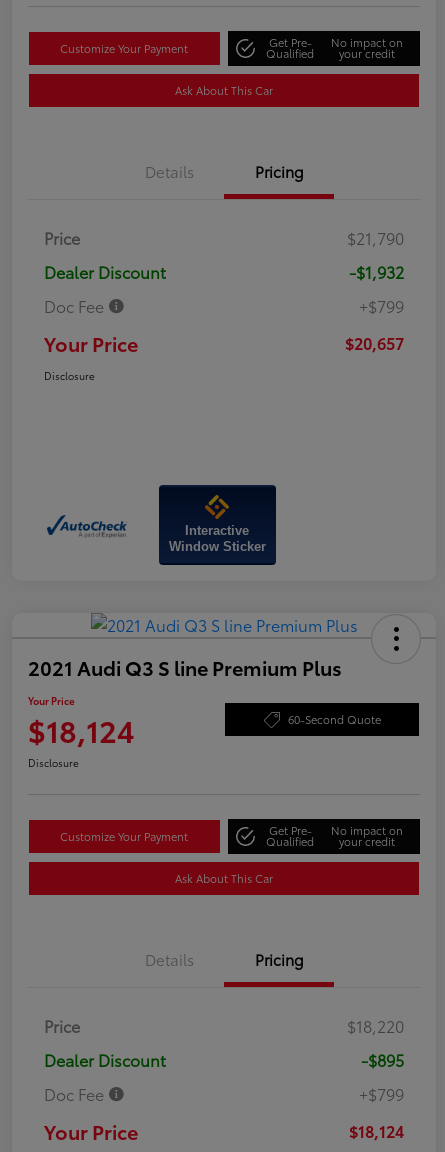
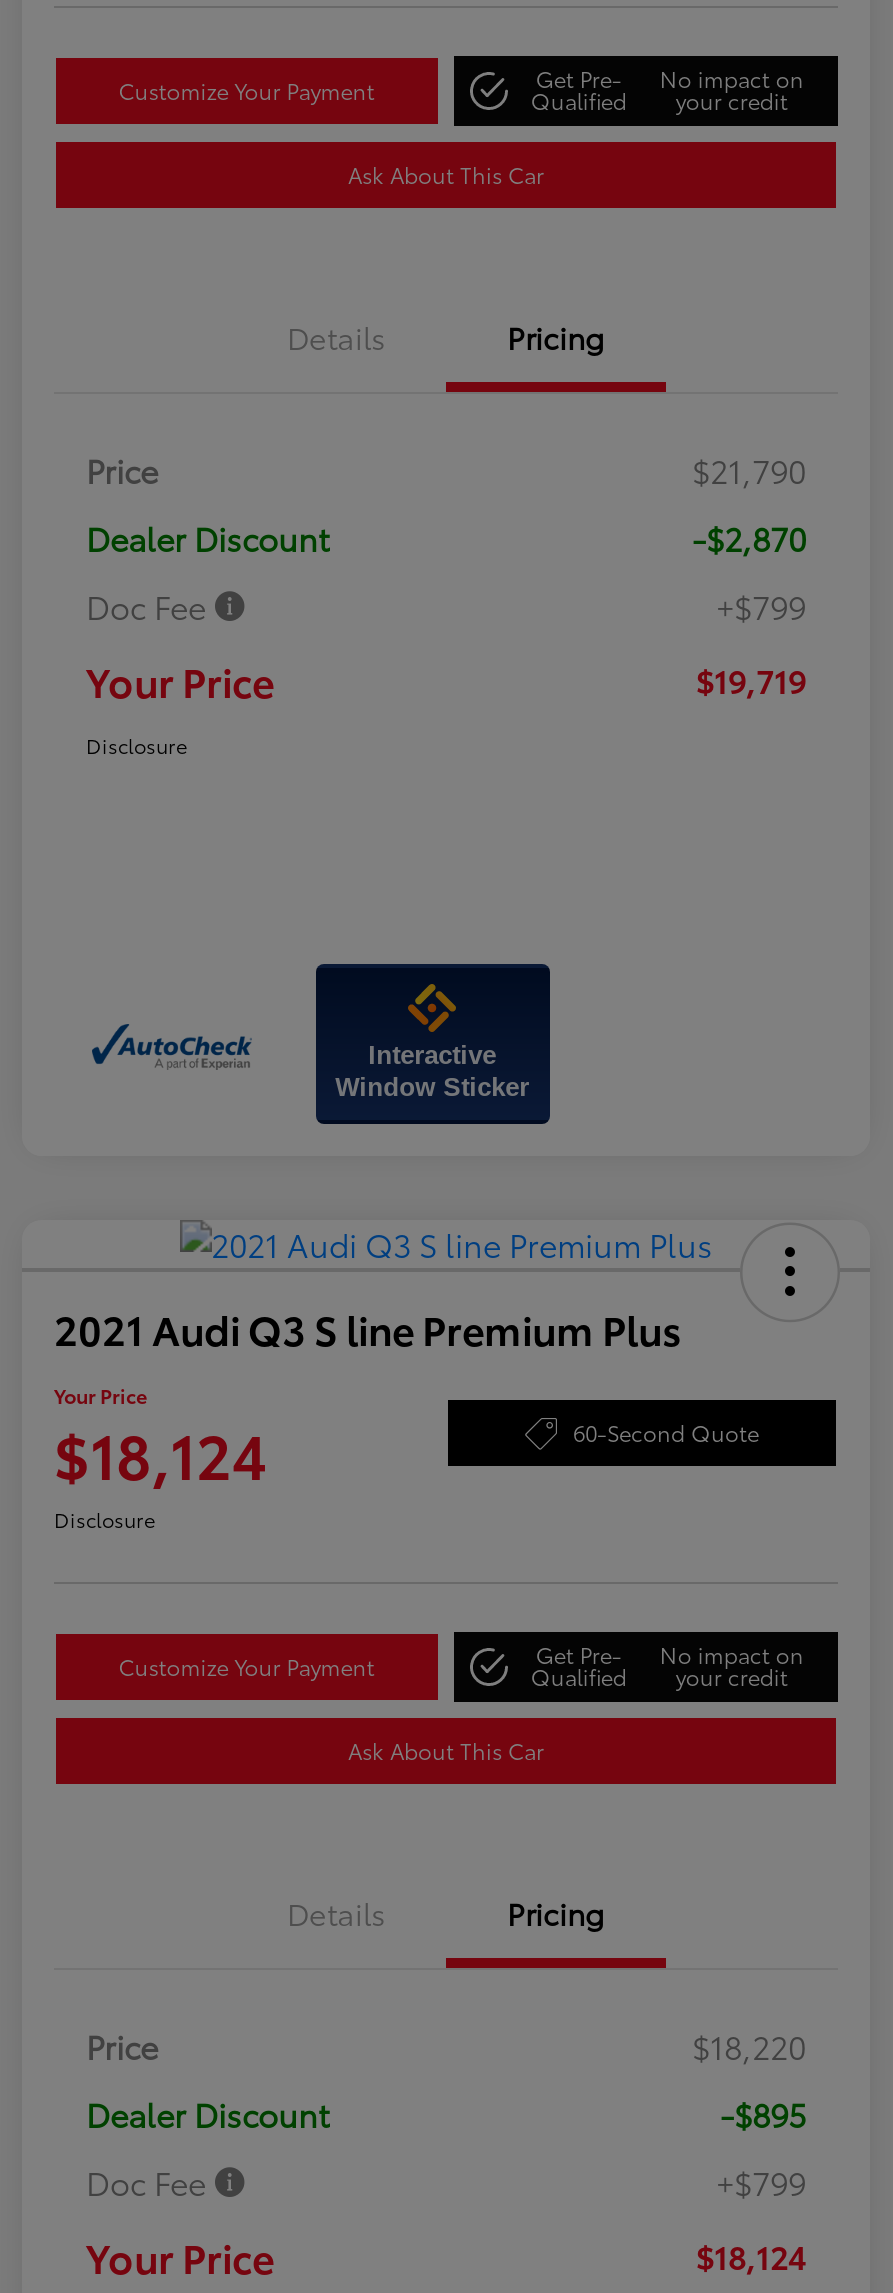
- -$1,932
+ -$2,870

- $20,657
+ $19,719
